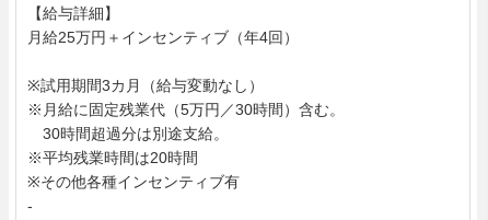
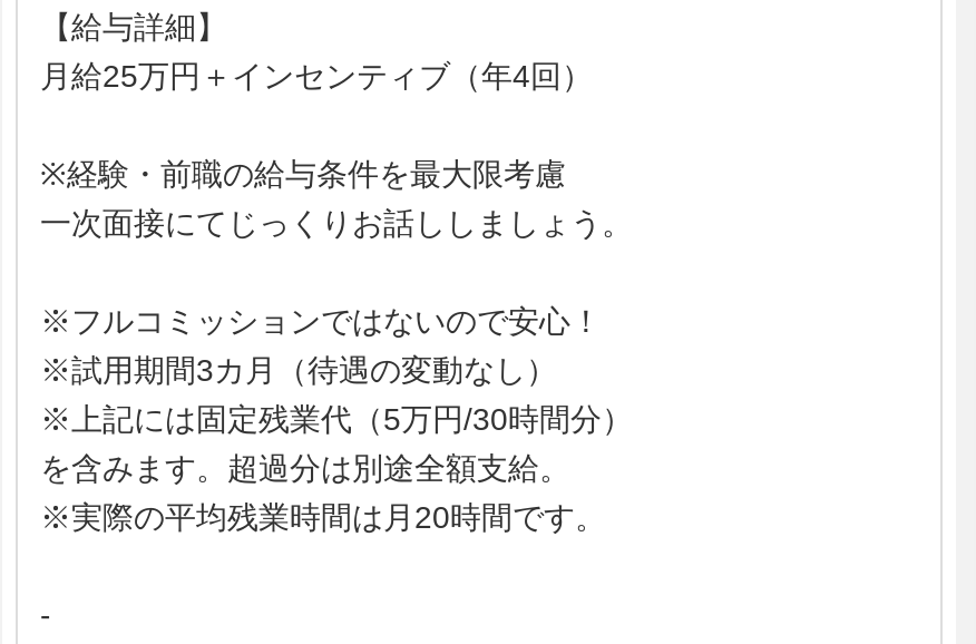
- ※試用期間3カ月（給与変動なし）
- ※月給に固定残業代（5万円／30時間）含む。
- 30時間超過分は別途支給。
- ※平均残業時間は20時間
- ※その他各種インセンティブ有
+ ※経験・前職の給与条件を最大限考慮
+ 一次面接にてじっくりお話ししましょう。
+ ※フルコミッションではないので安心！
+ ※試用期間3カ月（待遇の変動なし）
+ ※上記には固定残業代（5万円/30時間分）
+ を含みます。超過分は別途全額支給。
+ ※実際の平均残業時間は月20時間です。
